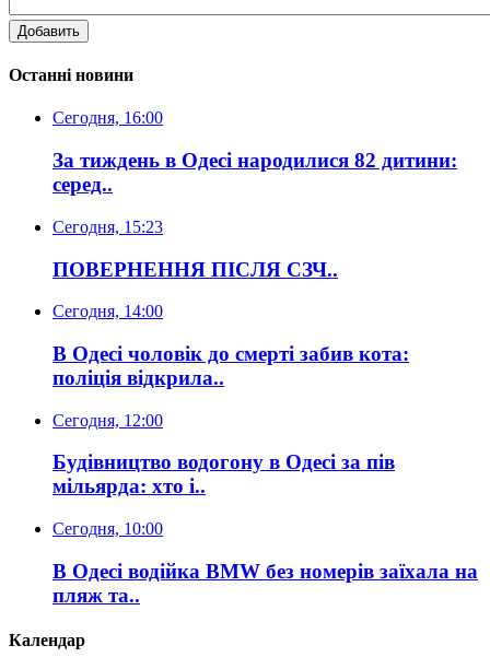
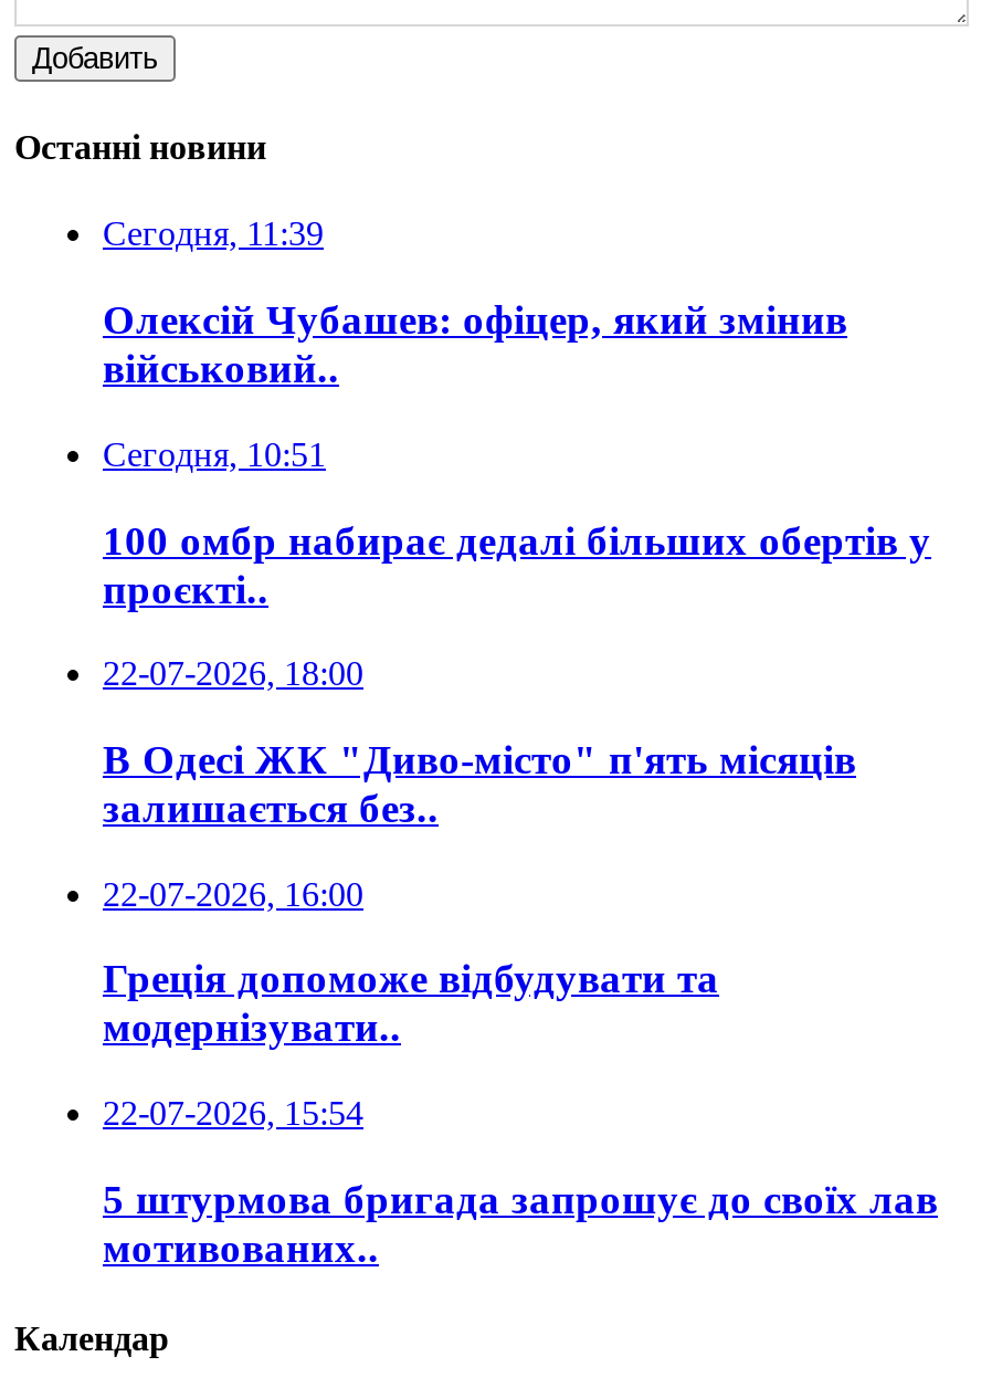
- Сегодня, 16:00
+ Сегодня, 11:39

- За тиждень в Одесі народилися 82 дитини:
- серед..
+ Олексій Чубашев: офіцер, який змінив
+ військовий..

- Сегодня, 15:23
+ Сегодня, 10:51

- ПОВЕРНЕННЯ ПІСЛЯ СЗЧ..
+ 100 омбр набирає дедалі більших обертів у
+ проєкті..

- Сегодня, 14:00
+ 22-07-2026, 18:00

- В Одесі чоловік до смерті забив кота:
- поліція відкрила..
+ В Одесі ЖК "Диво-місто" п'ять місяців
+ залишається без..

- Сегодня, 12:00
+ 22-07-2026, 16:00

- Будівництво водогону в Одесі за пів
- мільярда: хто і..
+ Греція допоможе відбудувати та
+ модернізувати..

- Сегодня, 10:00
+ 22-07-2026, 15:54

- В Одесі водійка BMW без номерів заїхала на
- пляж та..
+ 5 штурмова бригада запрошує до своїх лав
+ мотивованих..
